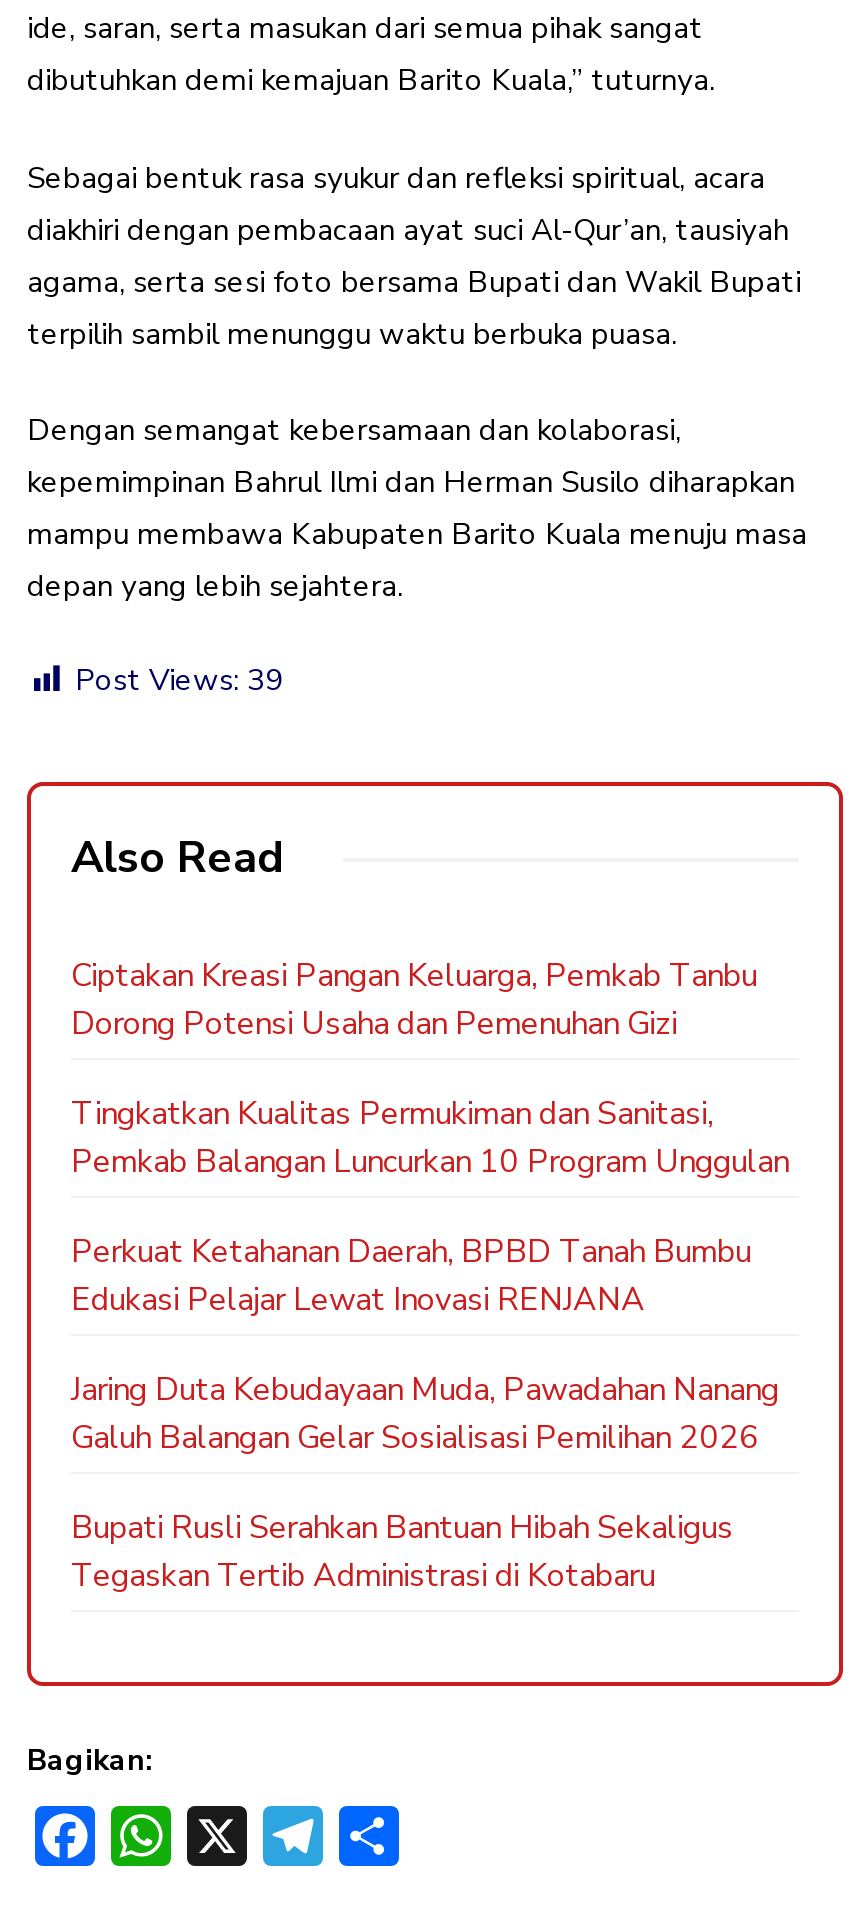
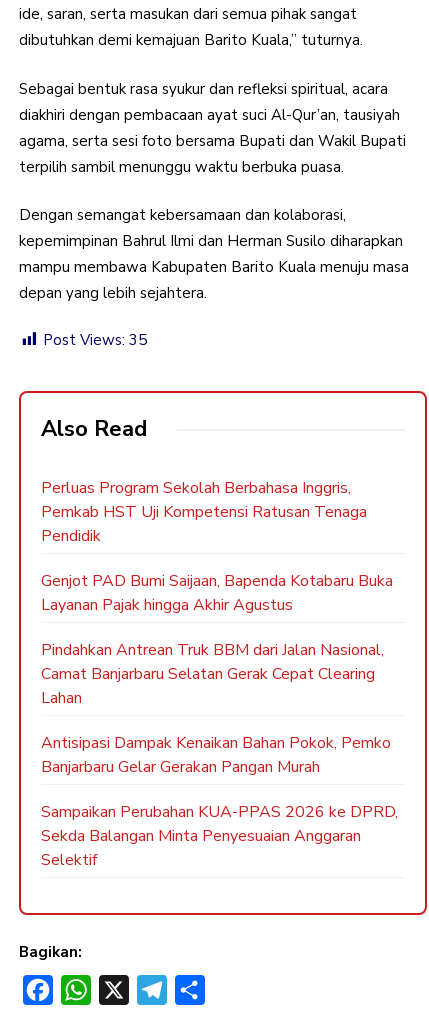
- Post Views: 39
+ Post Views: 35

- Ciptakan Kreasi Pangan Keluarga, Pemkab Tanbu
- Dorong Potensi Usaha dan Pemenuhan Gizi
+ Perluas Program Sekolah Berbahasa Inggris,
+ Pemkab HST Uji Kompetensi Ratusan Tenaga
+ Pendidik

- Tingkatkan Kualitas Permukiman dan Sanitasi,
- Pemkab Balangan Luncurkan 10 Program Unggulan
+ Genjot PAD Bumi Saijaan, Bapenda Kotabaru Buka
+ Layanan Pajak hingga Akhir Agustus

- Perkuat Ketahanan Daerah, BPBD Tanah Bumbu
- Edukasi Pelajar Lewat Inovasi RENJANA
+ Pindahkan Antrean Truk BBM dari Jalan Nasional,
+ Camat Banjarbaru Selatan Gerak Cepat Clearing
+ Lahan

- Jaring Duta Kebudayaan Muda, Pawadahan Nanang
- Galuh Balangan Gelar Sosialisasi Pemilihan 2026
+ Antisipasi Dampak Kenaikan Bahan Pokok, Pemko
+ Banjarbaru Gelar Gerakan Pangan Murah

- Bupati Rusli Serahkan Bantuan Hibah Sekaligus
- Tegaskan Tertib Administrasi di Kotabaru
+ Sampaikan Perubahan KUA-PPAS 2026 ke DPRD,
+ Sekda Balangan Minta Penyesuaian Anggaran
+ Selektif
